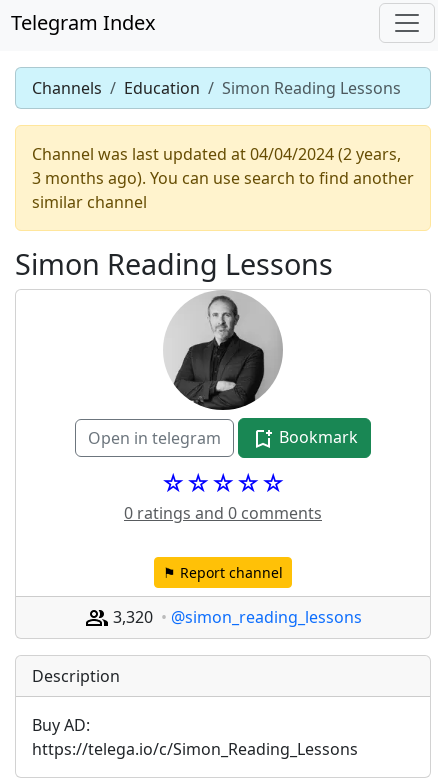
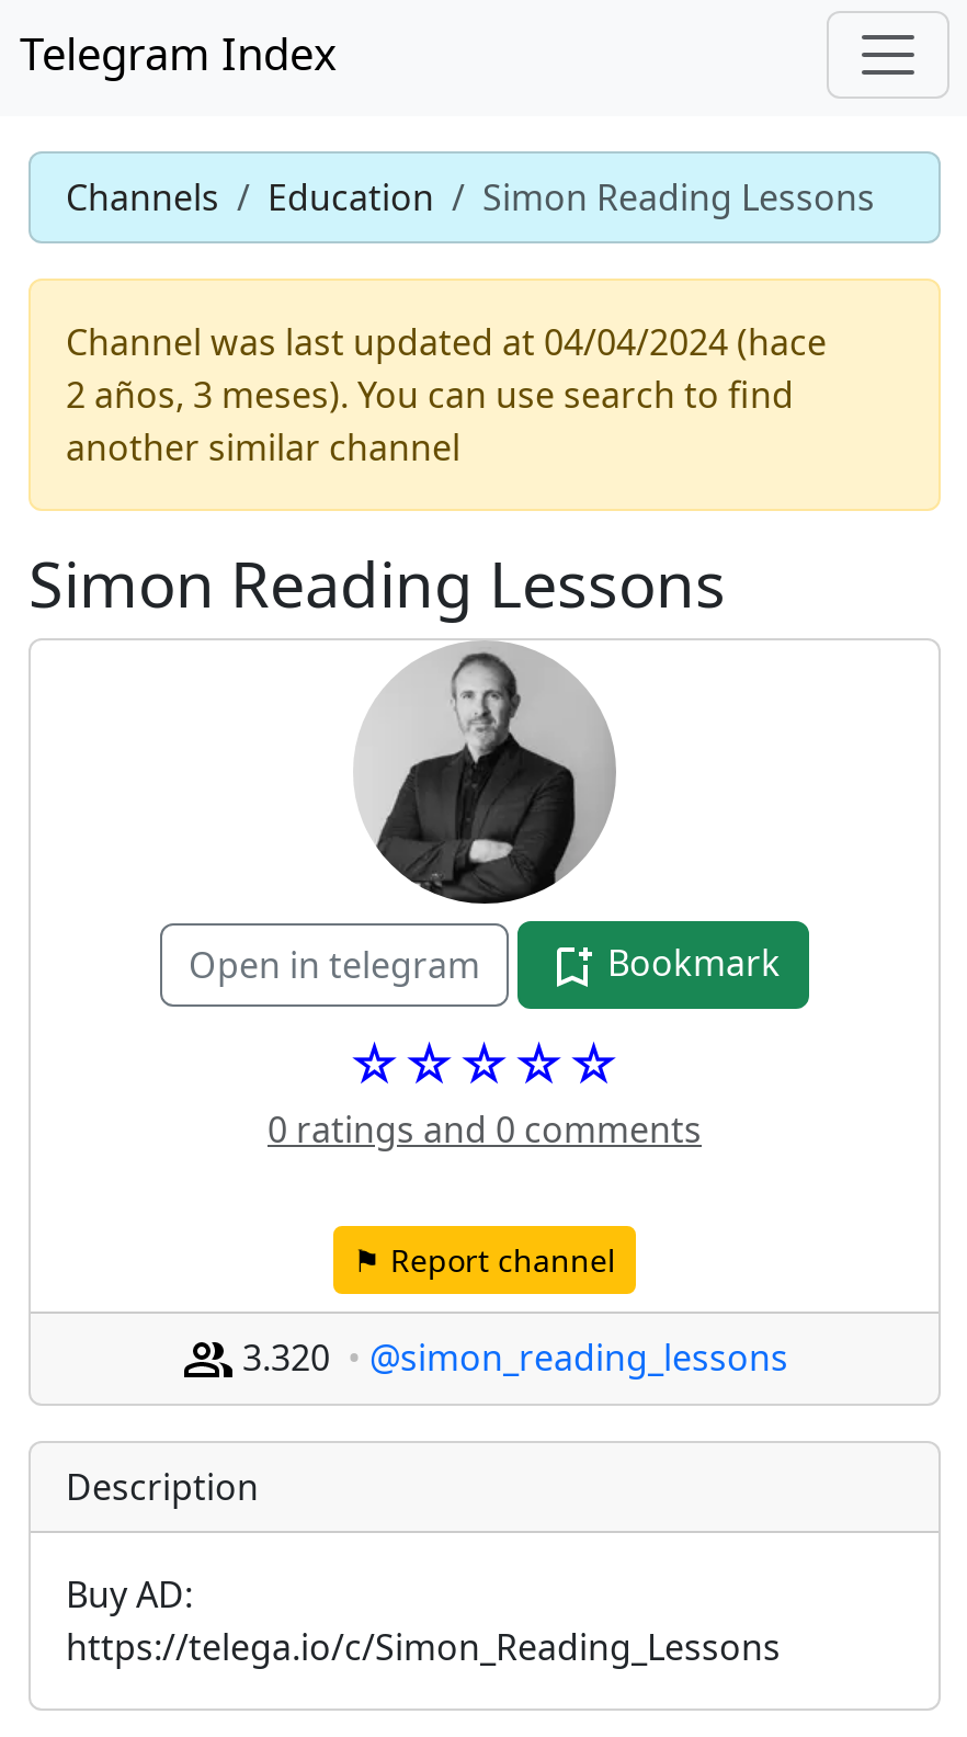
- Channel was last updated at 04/04/2024 (2 years,
- 3 months ago). You can use search to find another
- similar channel
+ Channel was last updated at 04/04/2024 (hace
+ 2 años, 3 meses). You can use search to find
+ another similar channel

- 3,320 @simon_reading_lessons
+ 3.320 @simon_reading_lessons
